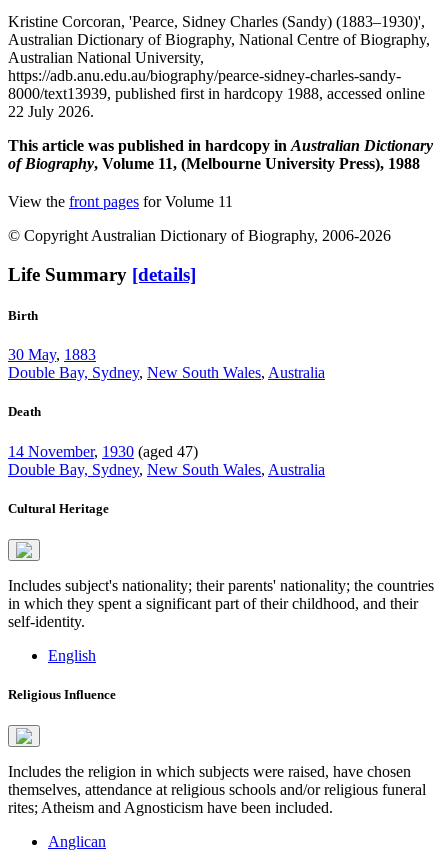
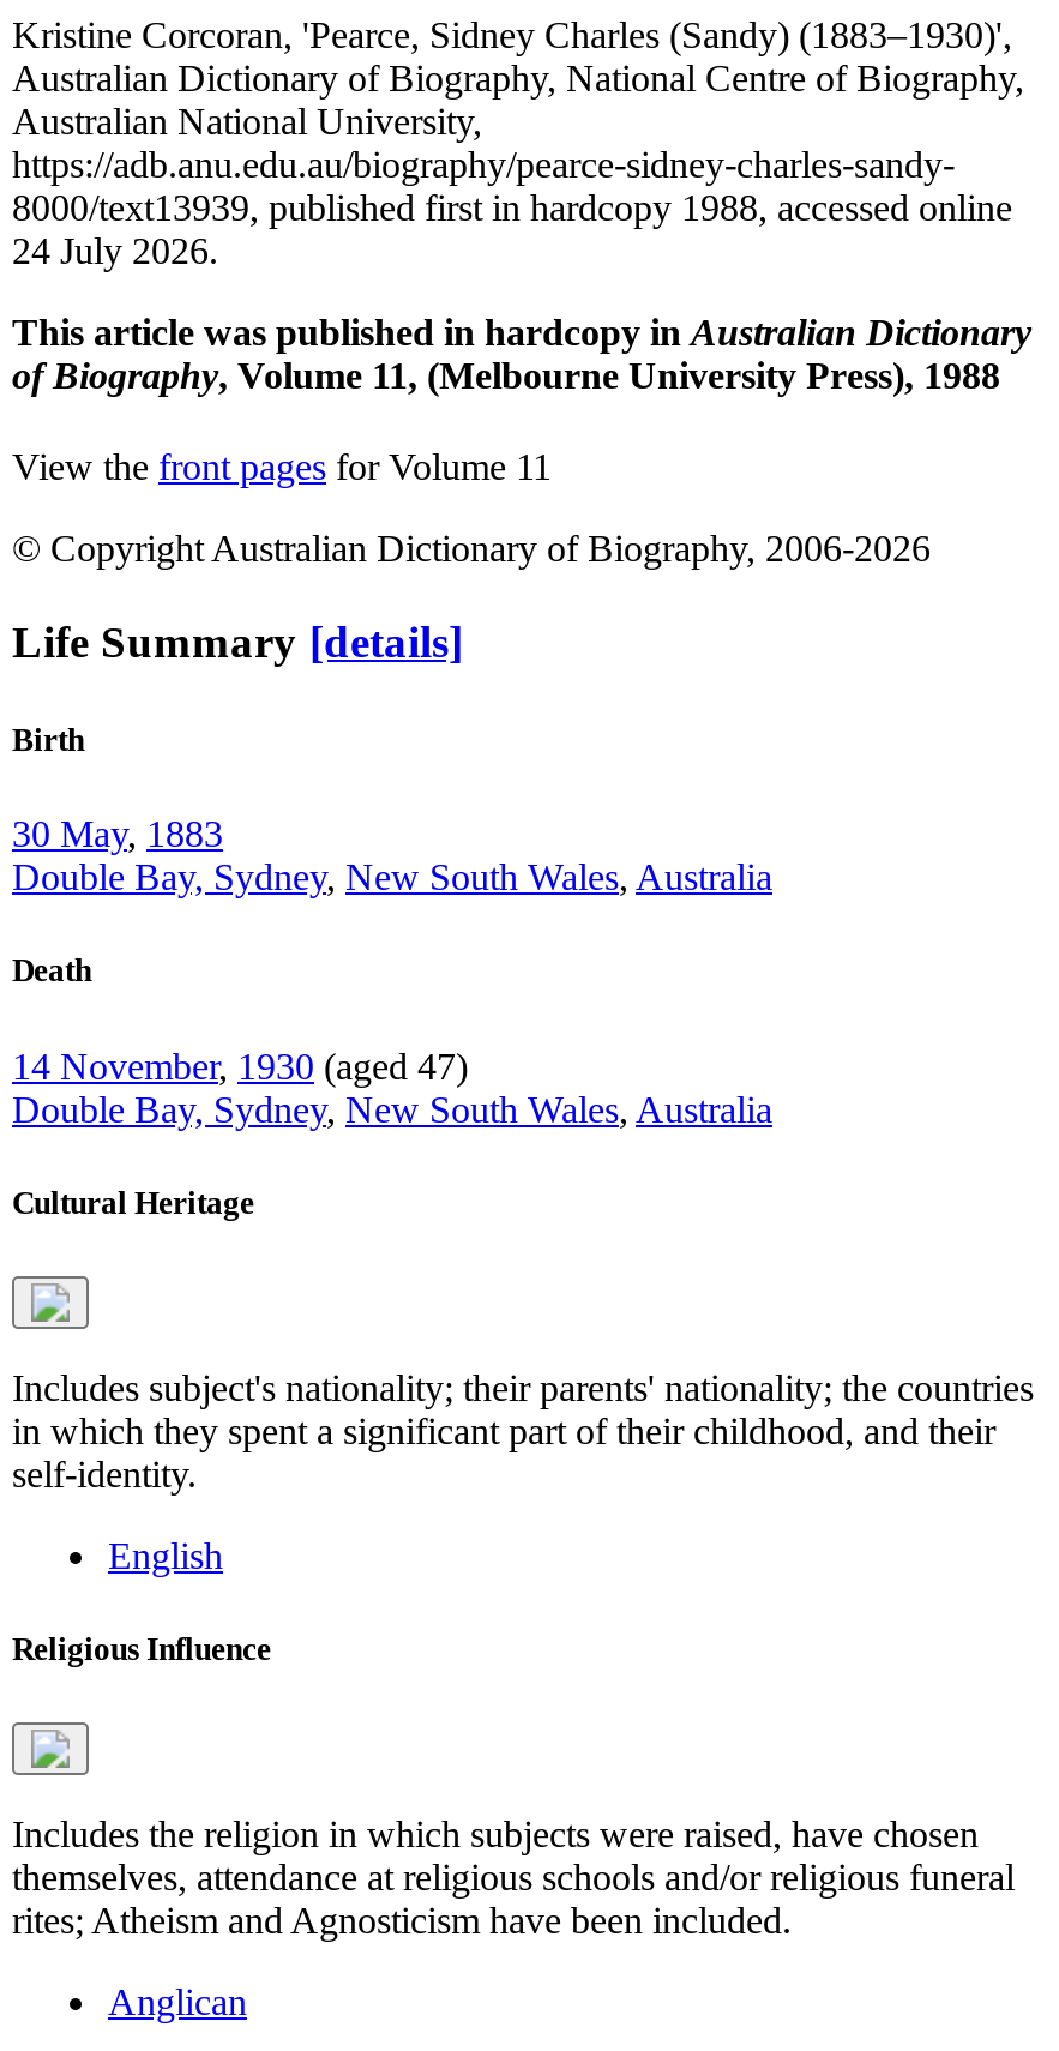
- 22 July 2026.
+ 24 July 2026.
